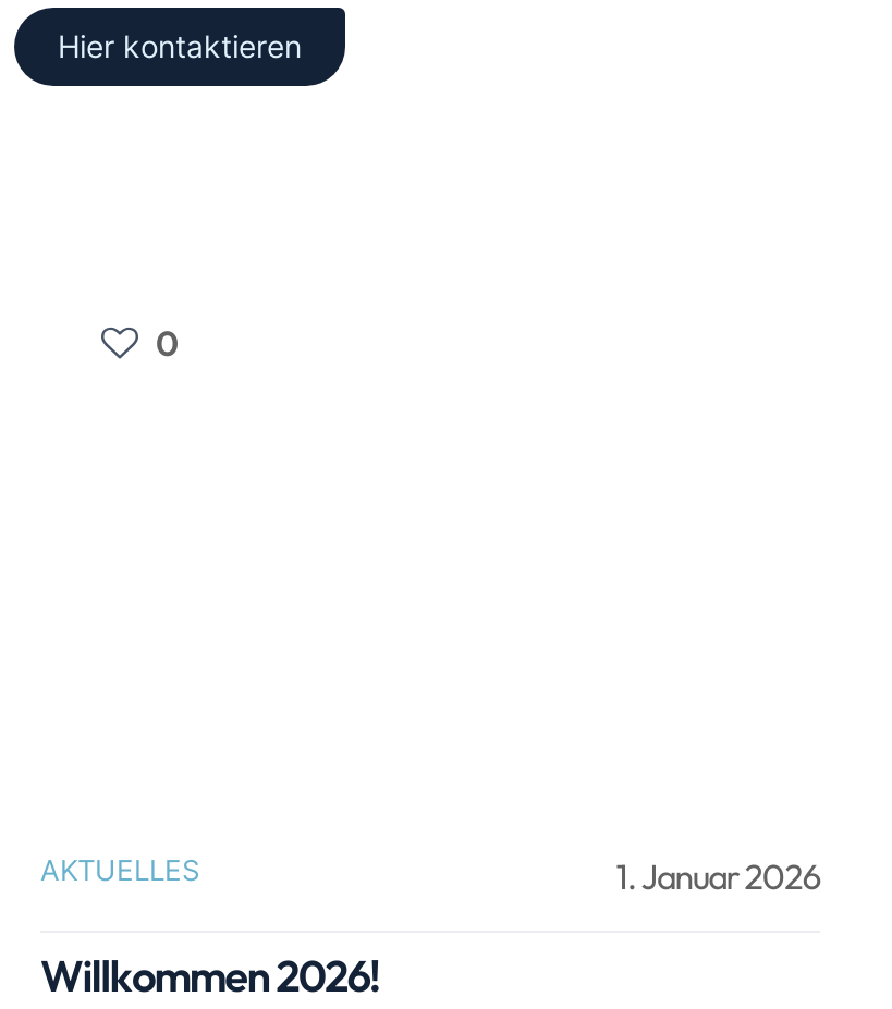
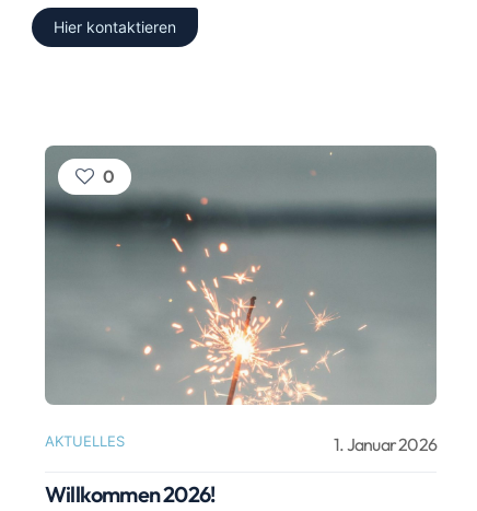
+ [image]
